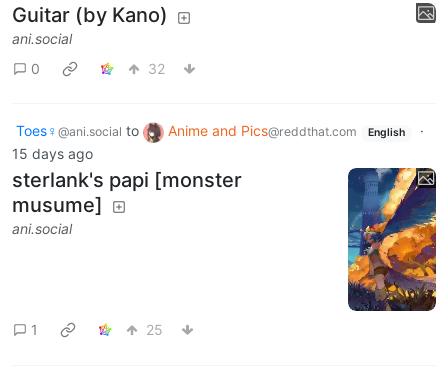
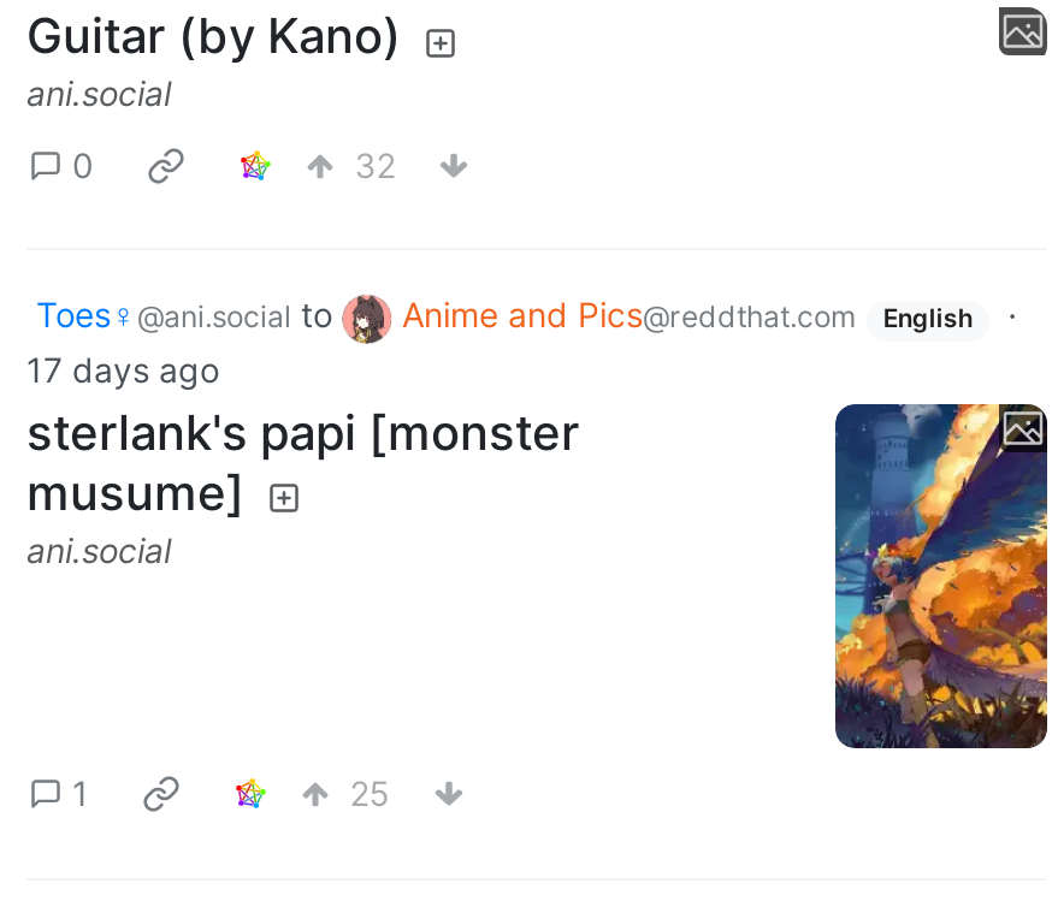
- 15 days ago
+ 17 days ago
